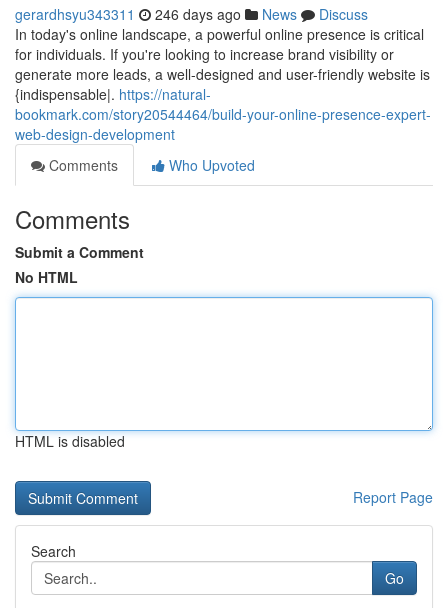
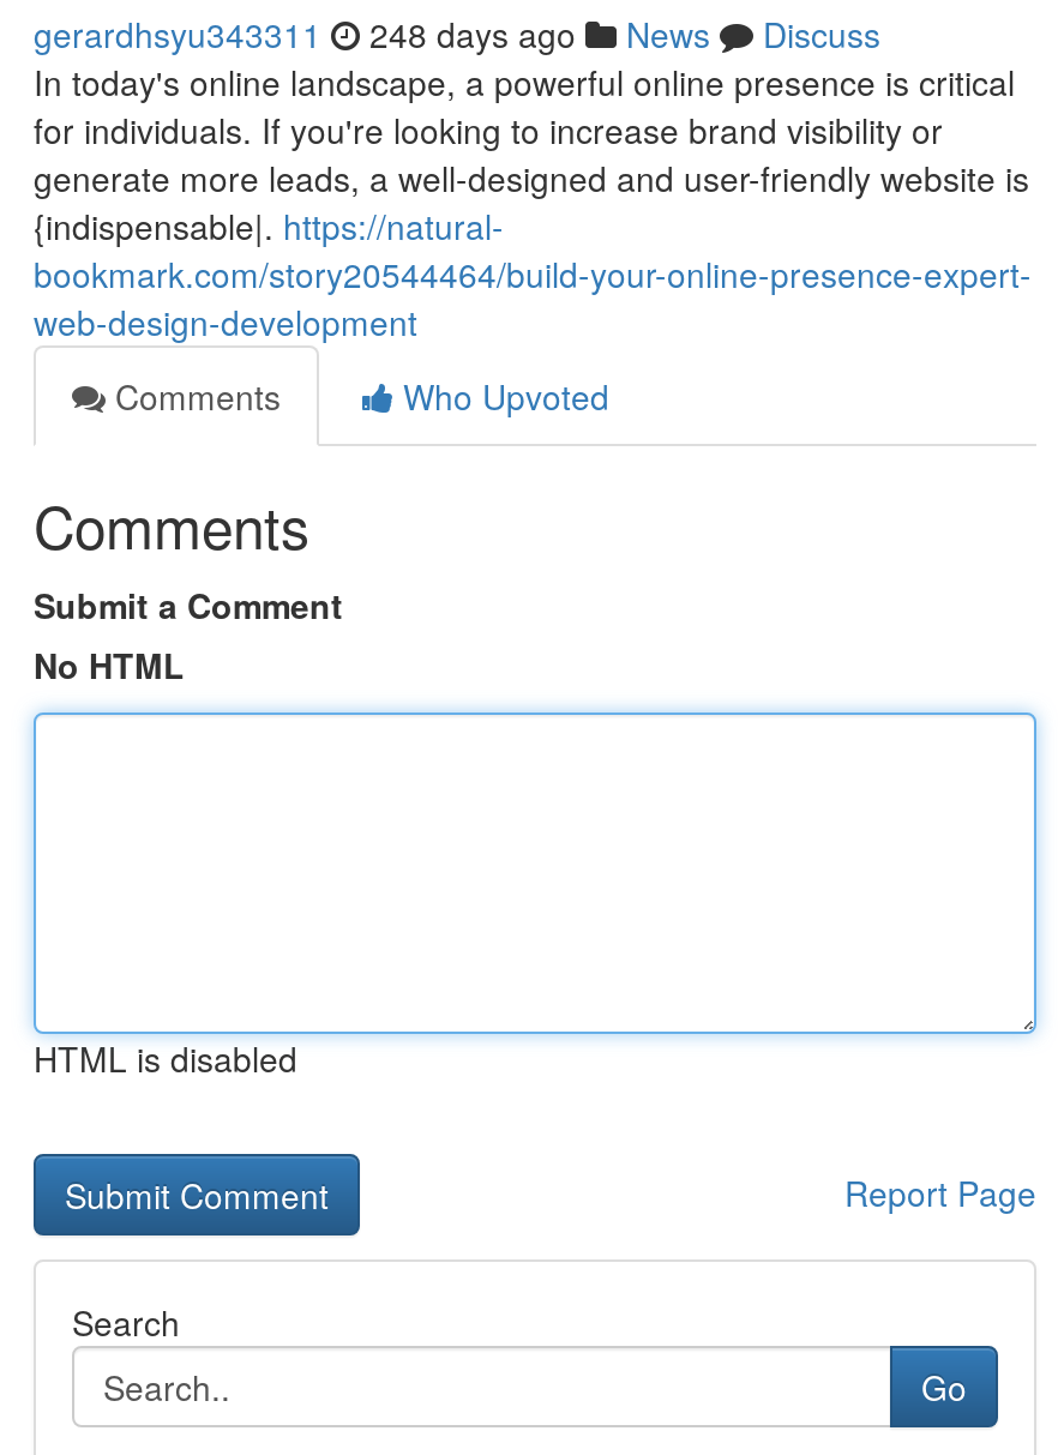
- gerardhsyu343311 246 days ago News Discuss
+ gerardhsyu343311 248 days ago News Discuss
